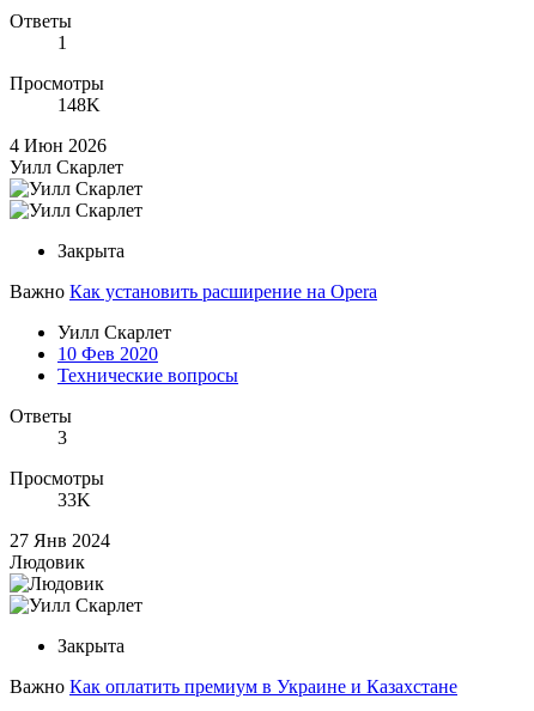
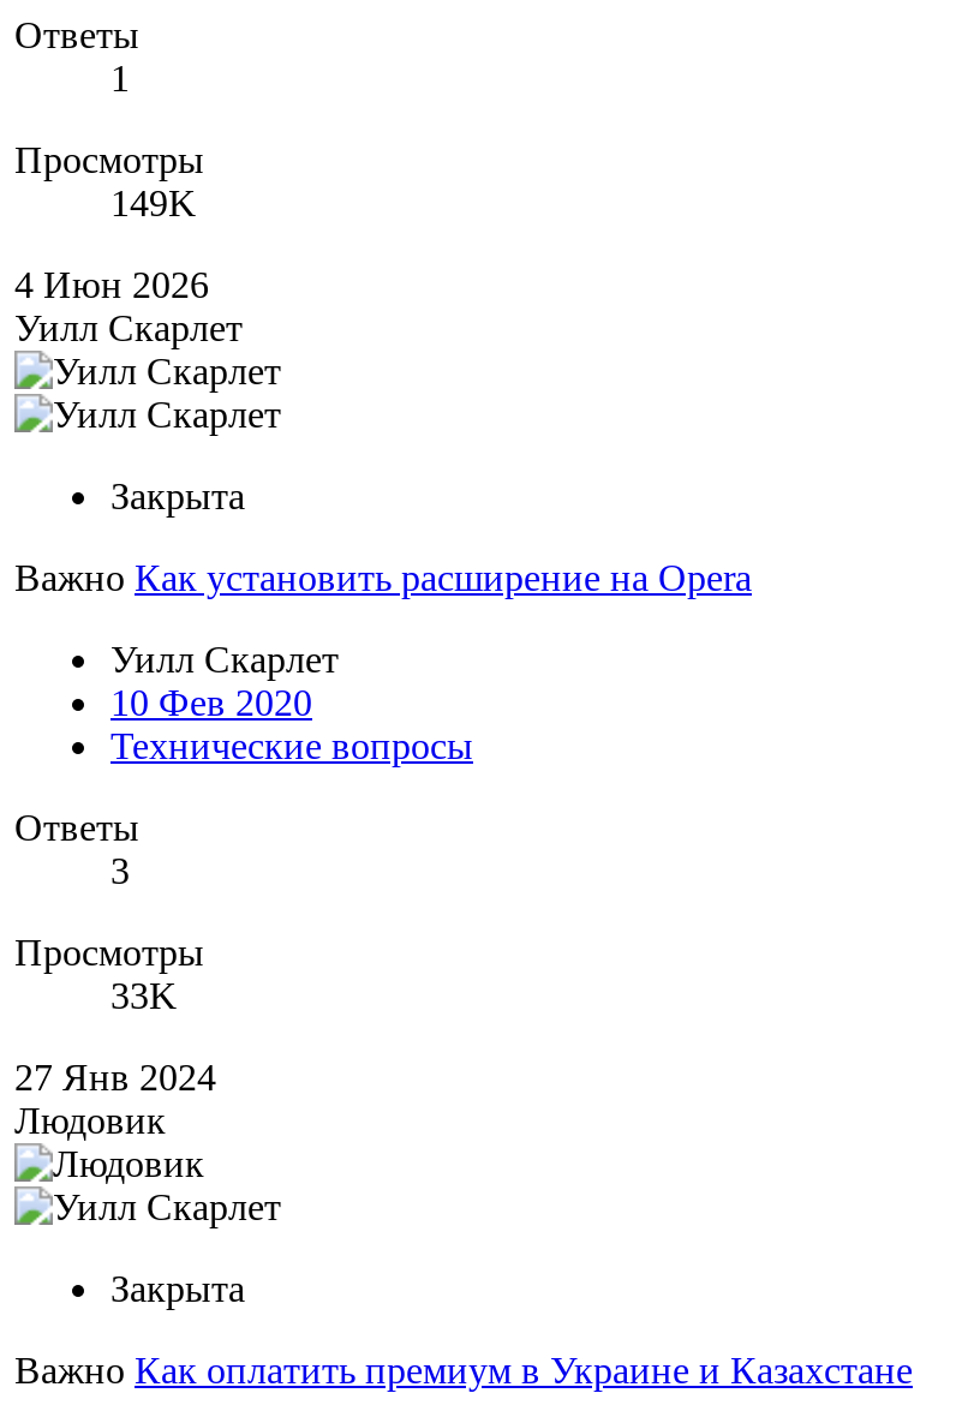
- 148K
+ 149K
